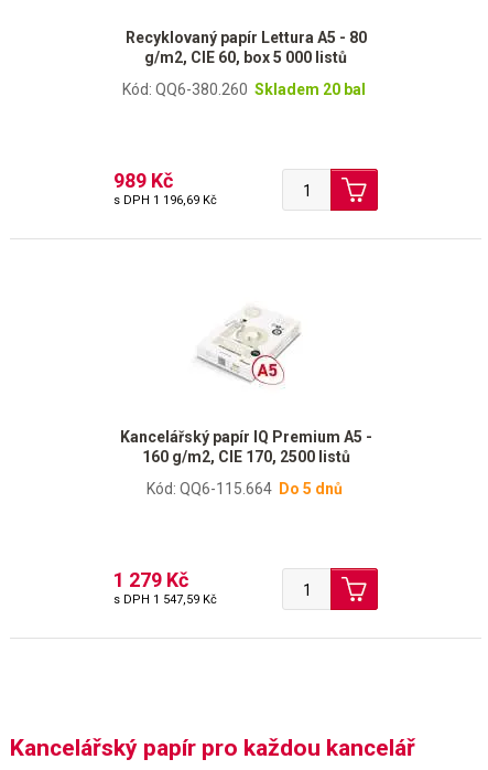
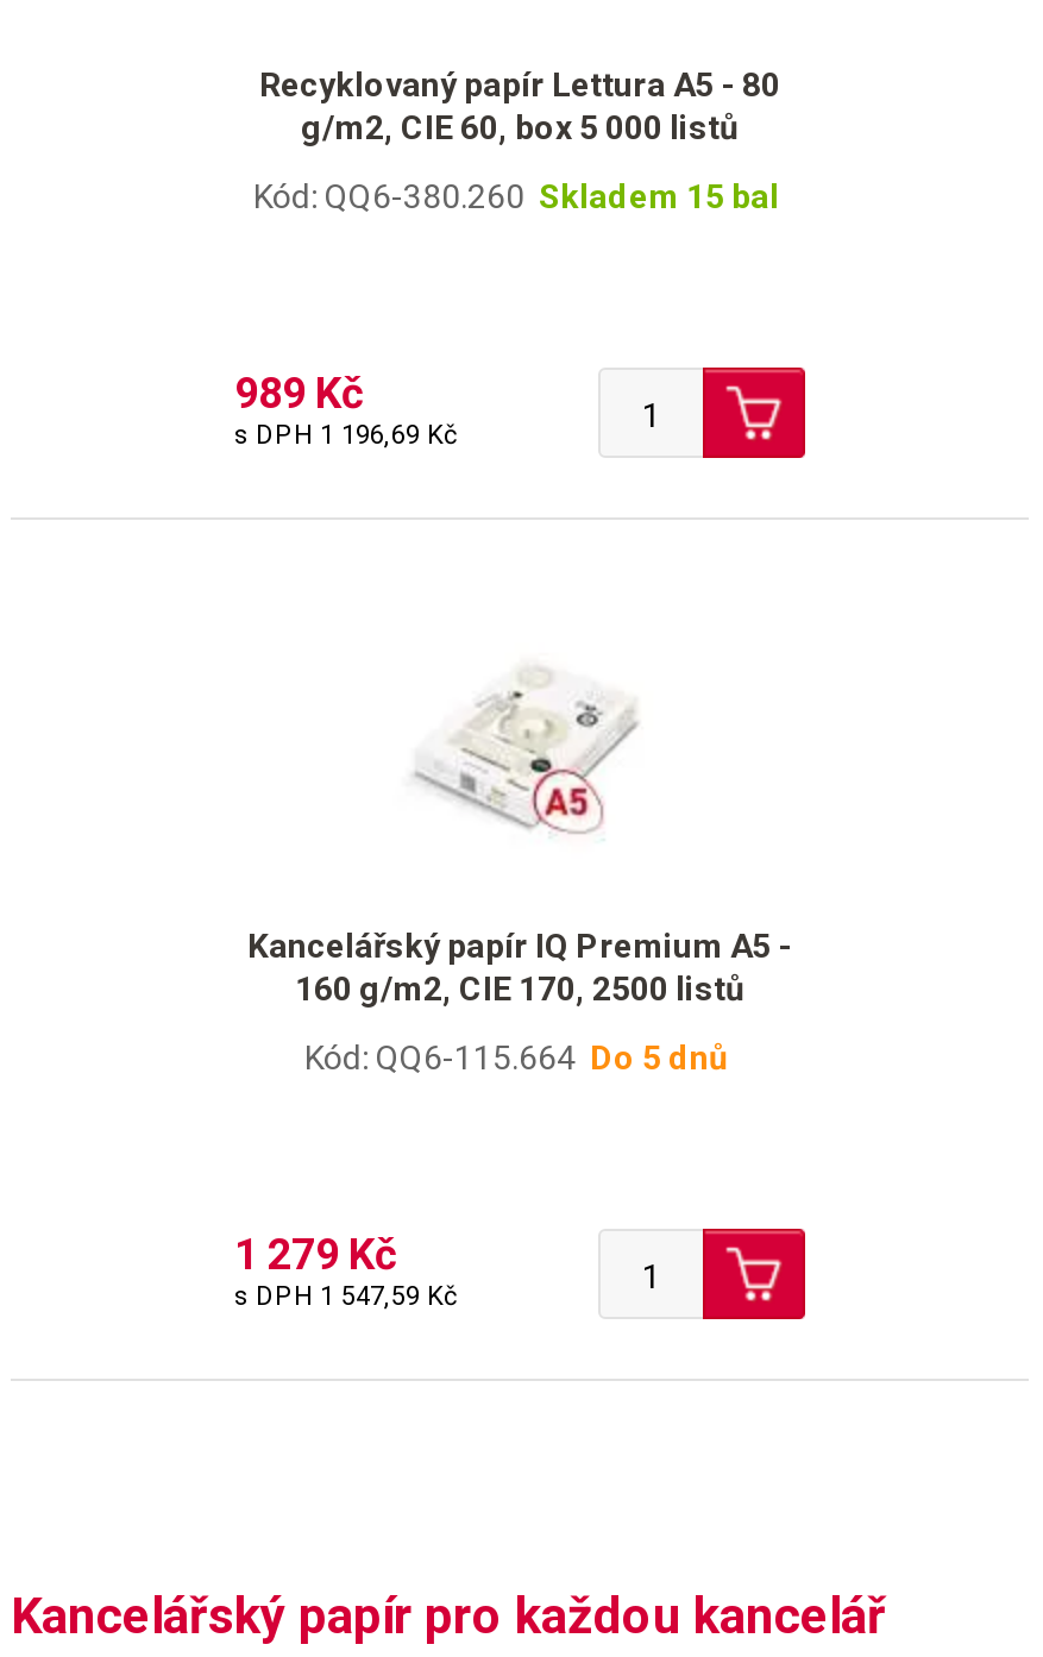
- Kód: QQ6-380.260 Skladem 20 bal
+ Kód: QQ6-380.260 Skladem 15 bal
